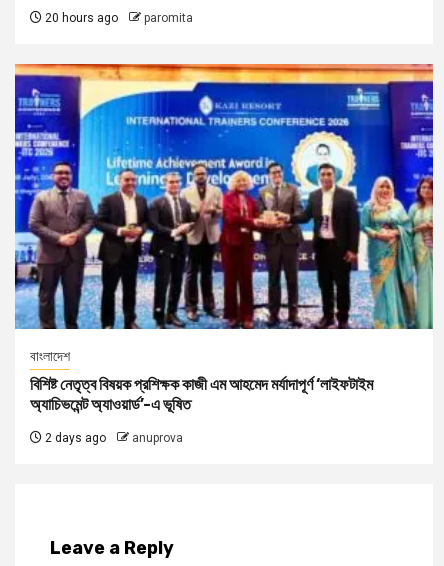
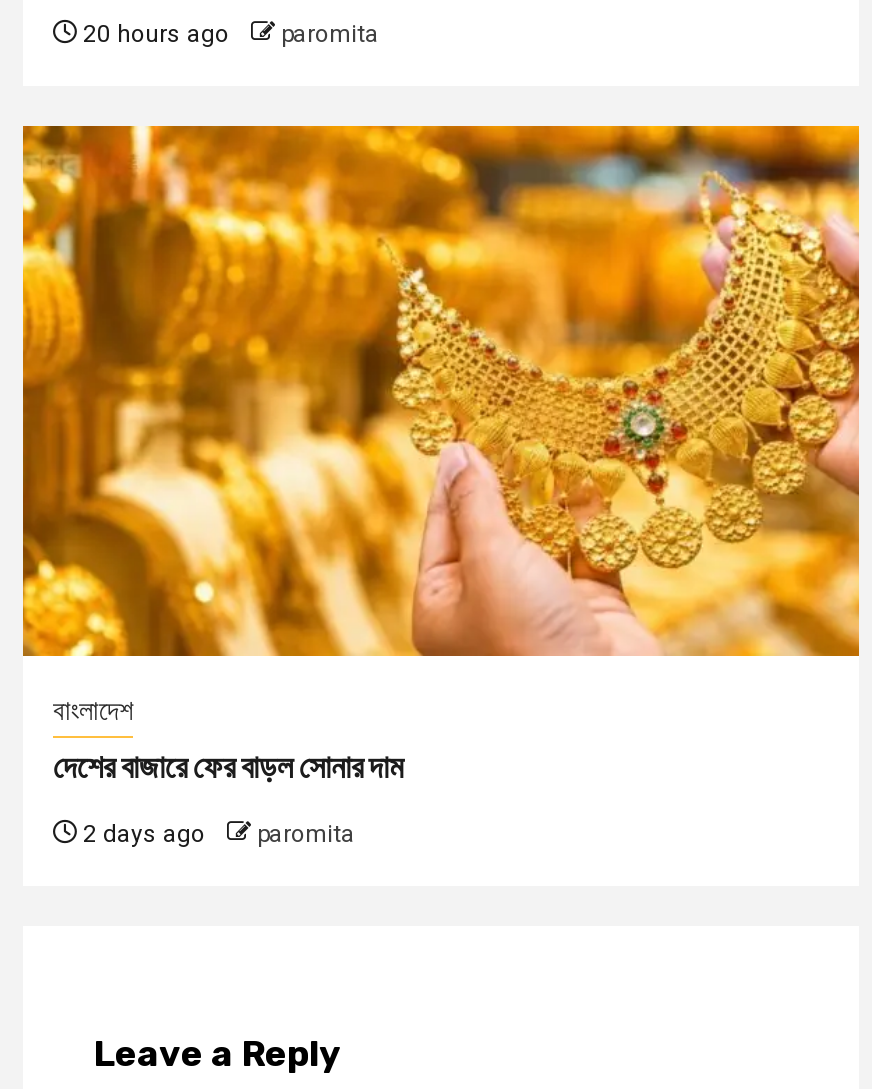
- [image]
+ [image]

- বিশিষ্ট নেতৃত্ব বিষয়ক প্রশিক্ষক কাজী এম আহমেদ মর্যাদাপূর্ণ ‘লাইফটাইম
- অ্যাচিভমেন্ট অ্যাওয়ার্ড’-এ ভূষিত
+ দেশের বাজারে ফের বাড়ল সোনার দাম

- anuprova
+ paromita
